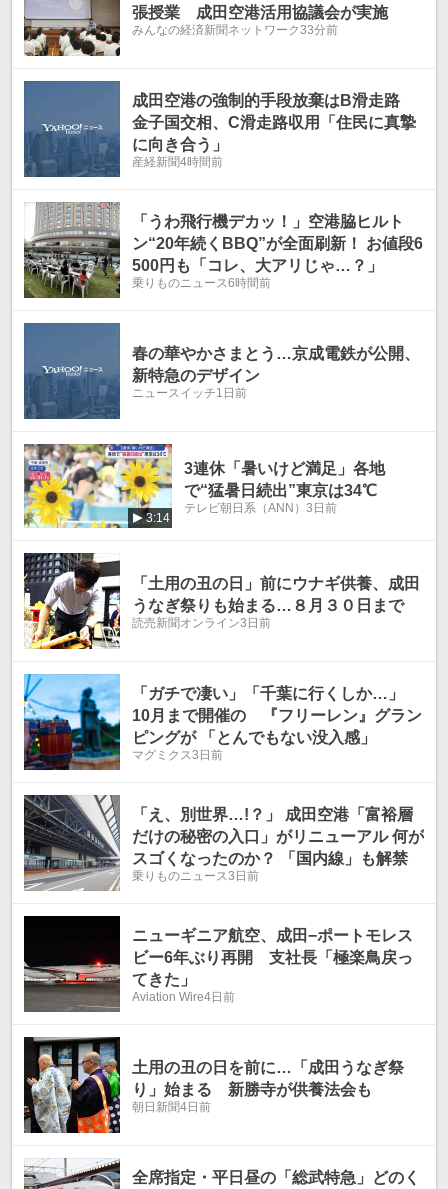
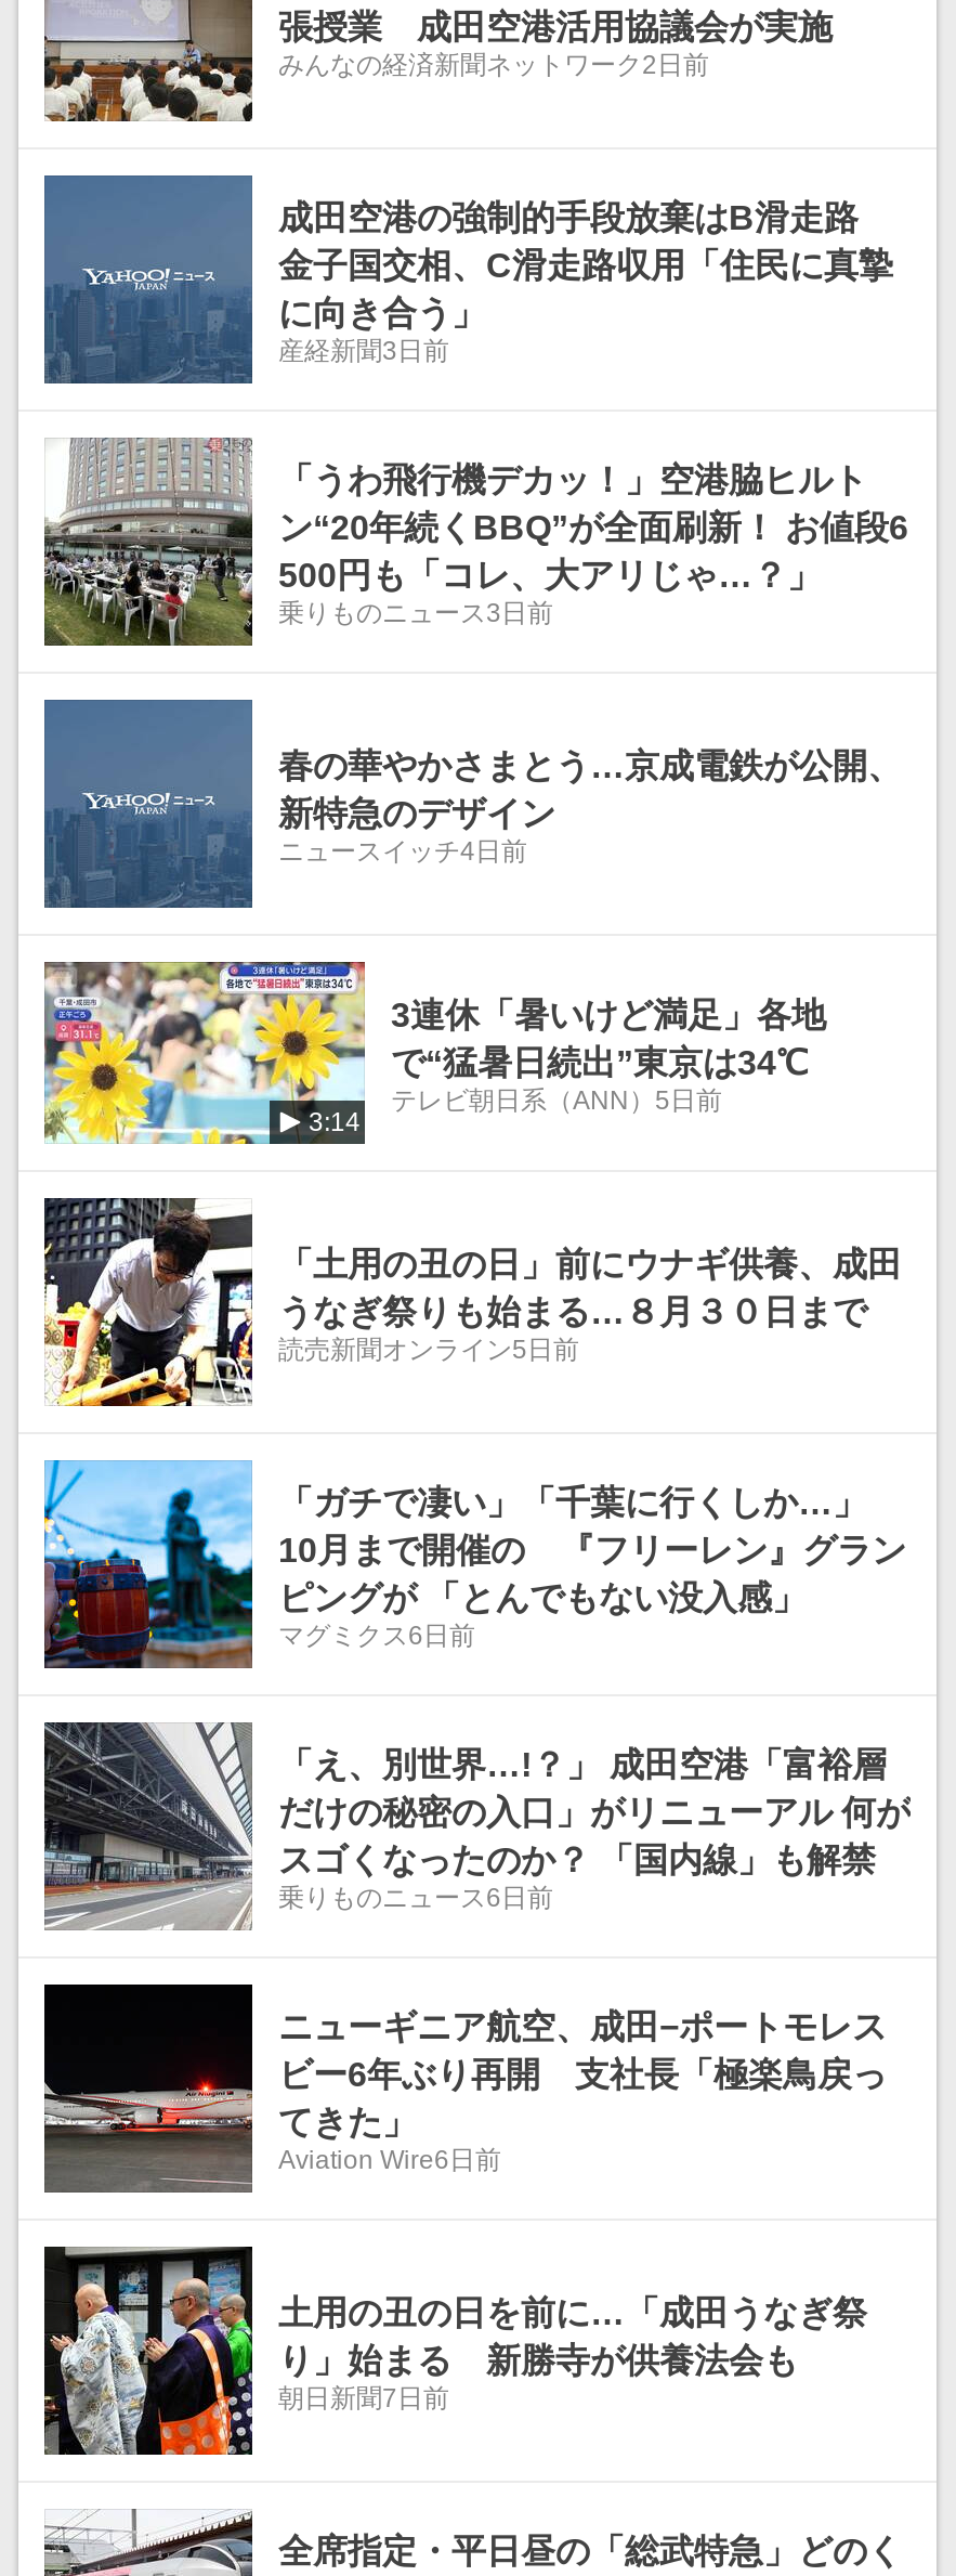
- みんなの経済新聞ネットワーク33分前
+ みんなの経済新聞ネットワーク2日前

- 産経新聞4時間前
+ 産経新聞3日前

- 乗りものニュース6時間前

- ニュースイッチ1日前
+ ニュースイッチ4日前

- テレビ朝日系（ANN）3日前
+ テレビ朝日系（ANN）5日前

- 読売新聞オンライン3日前
+ 読売新聞オンライン5日前

- マグミクス3日前
+ マグミクス6日前

moved up: 乗りものニュース3日前

+ 乗りものニュース6日前

- Aviation Wire4日前
+ Aviation Wire6日前

- 朝日新聞4日前
+ 朝日新聞7日前
